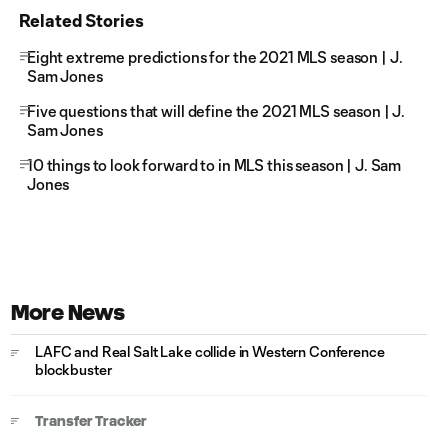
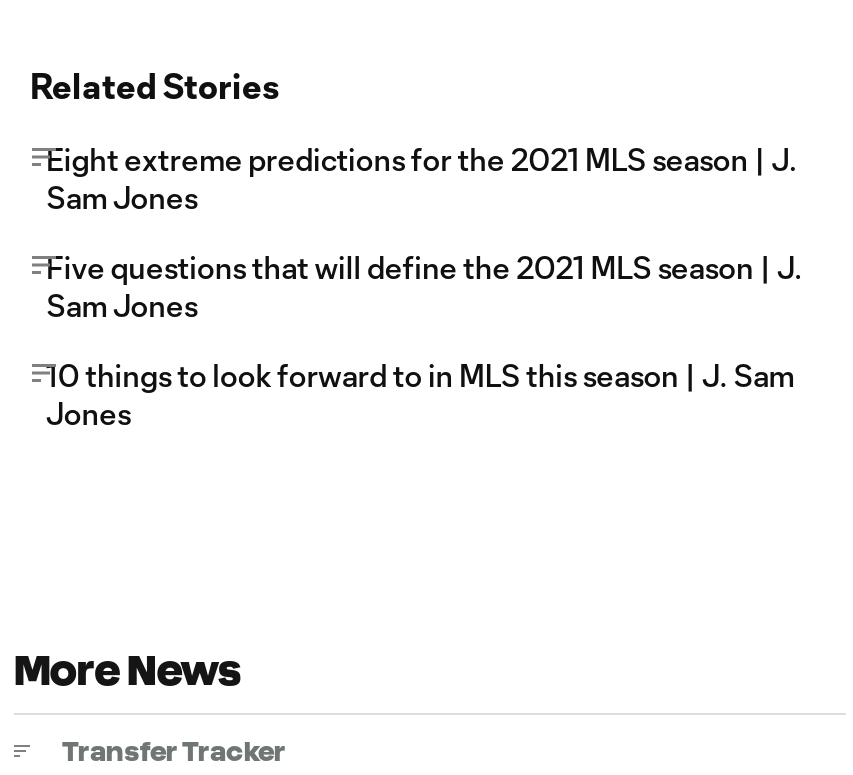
- LAFC and Real Salt Lake collide in Western Conference
- blockbuster
